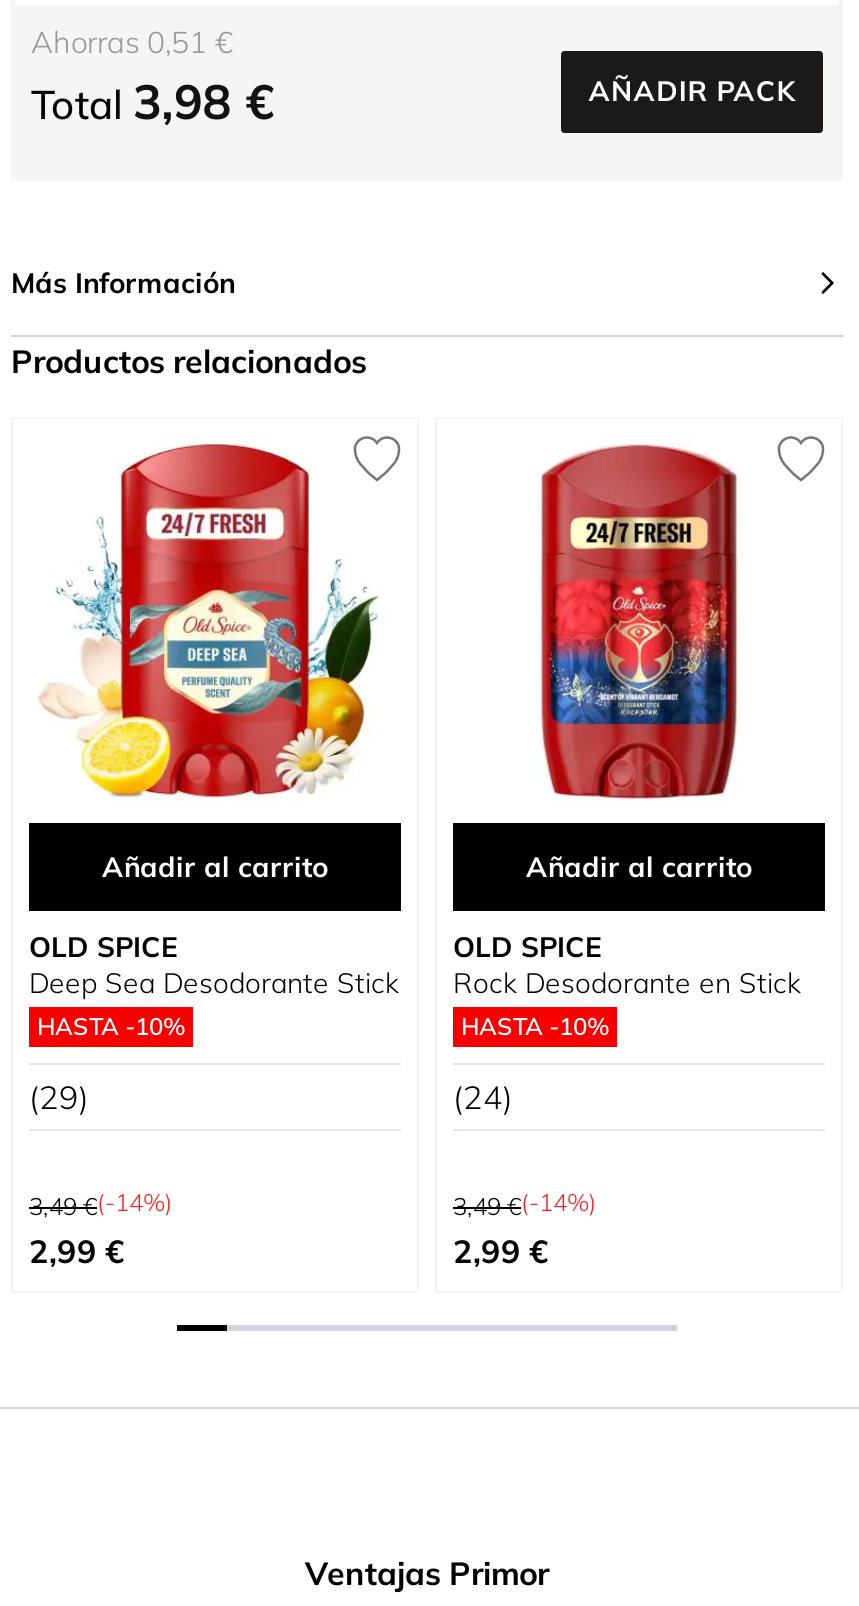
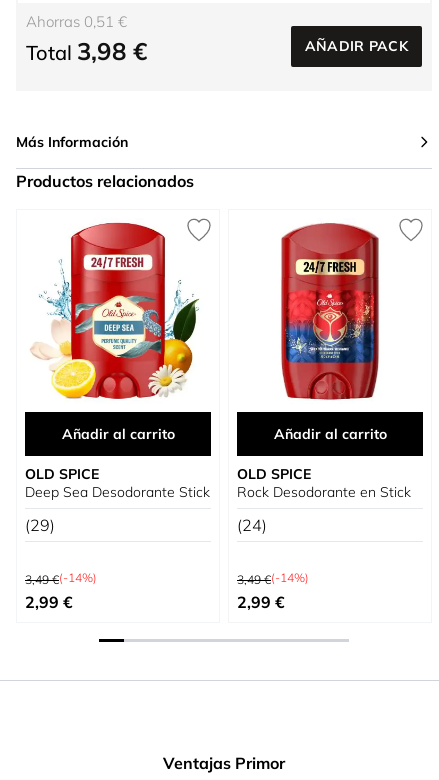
- HASTA -10%

- HASTA -10%
